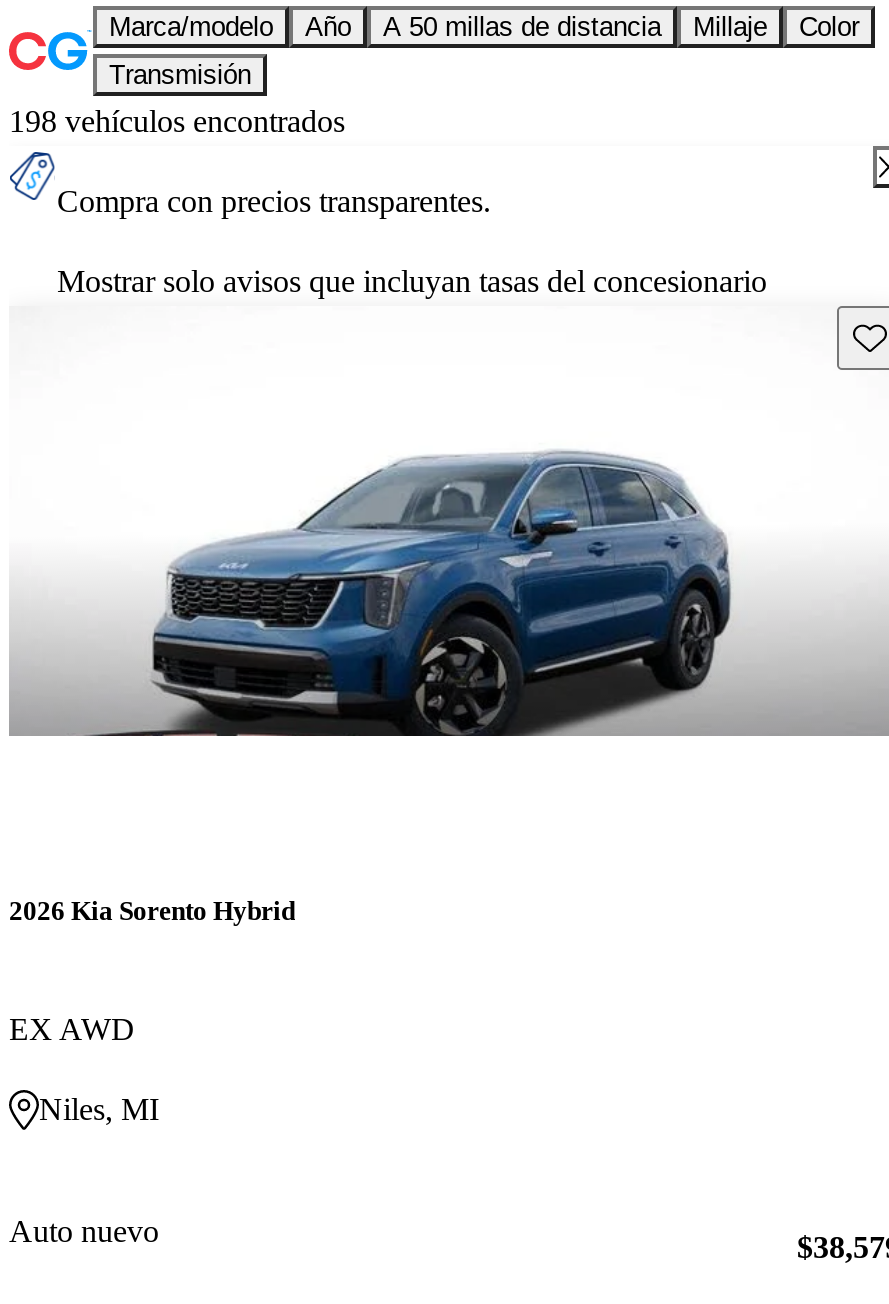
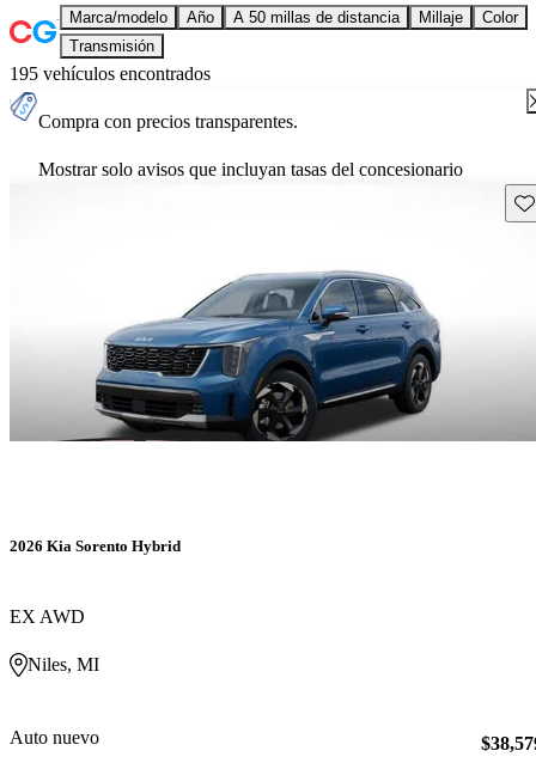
- 198 vehículos encontrados
+ 195 vehículos encontrados
